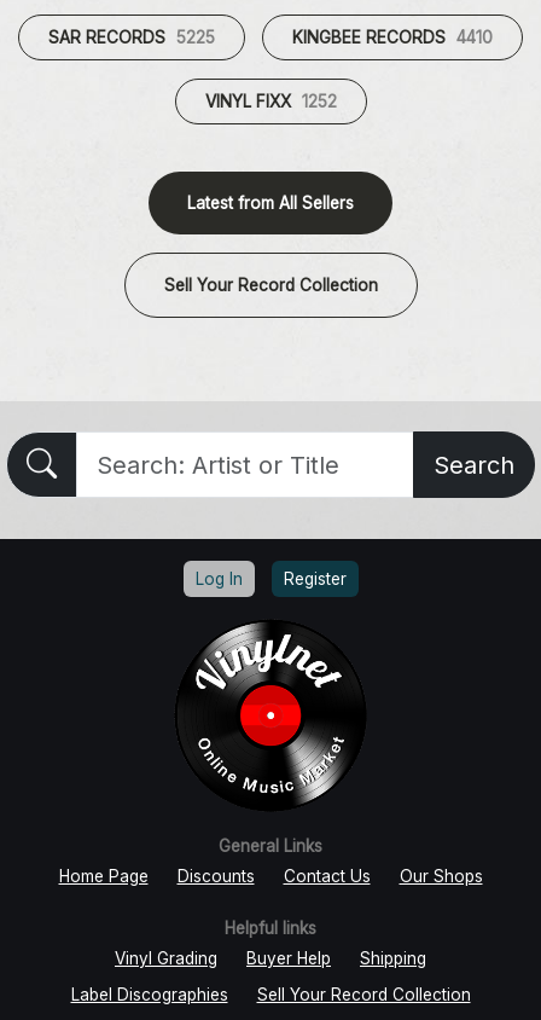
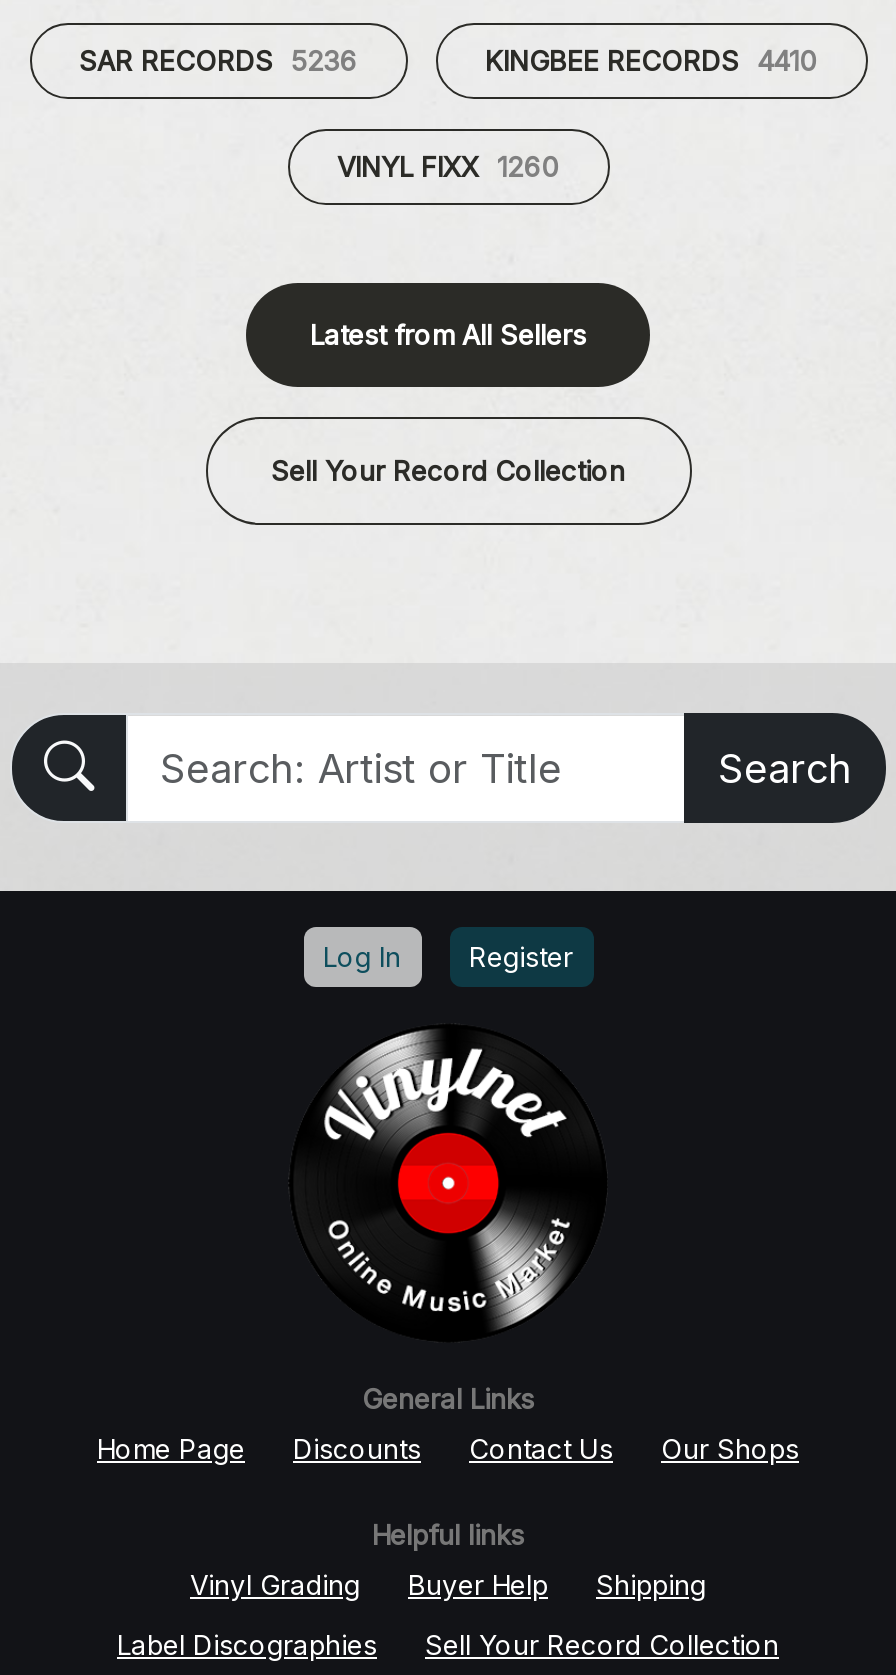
- SAR RECORDS 5225
+ SAR RECORDS 5236

- VINYL FIXX 1252
+ VINYL FIXX 1260
